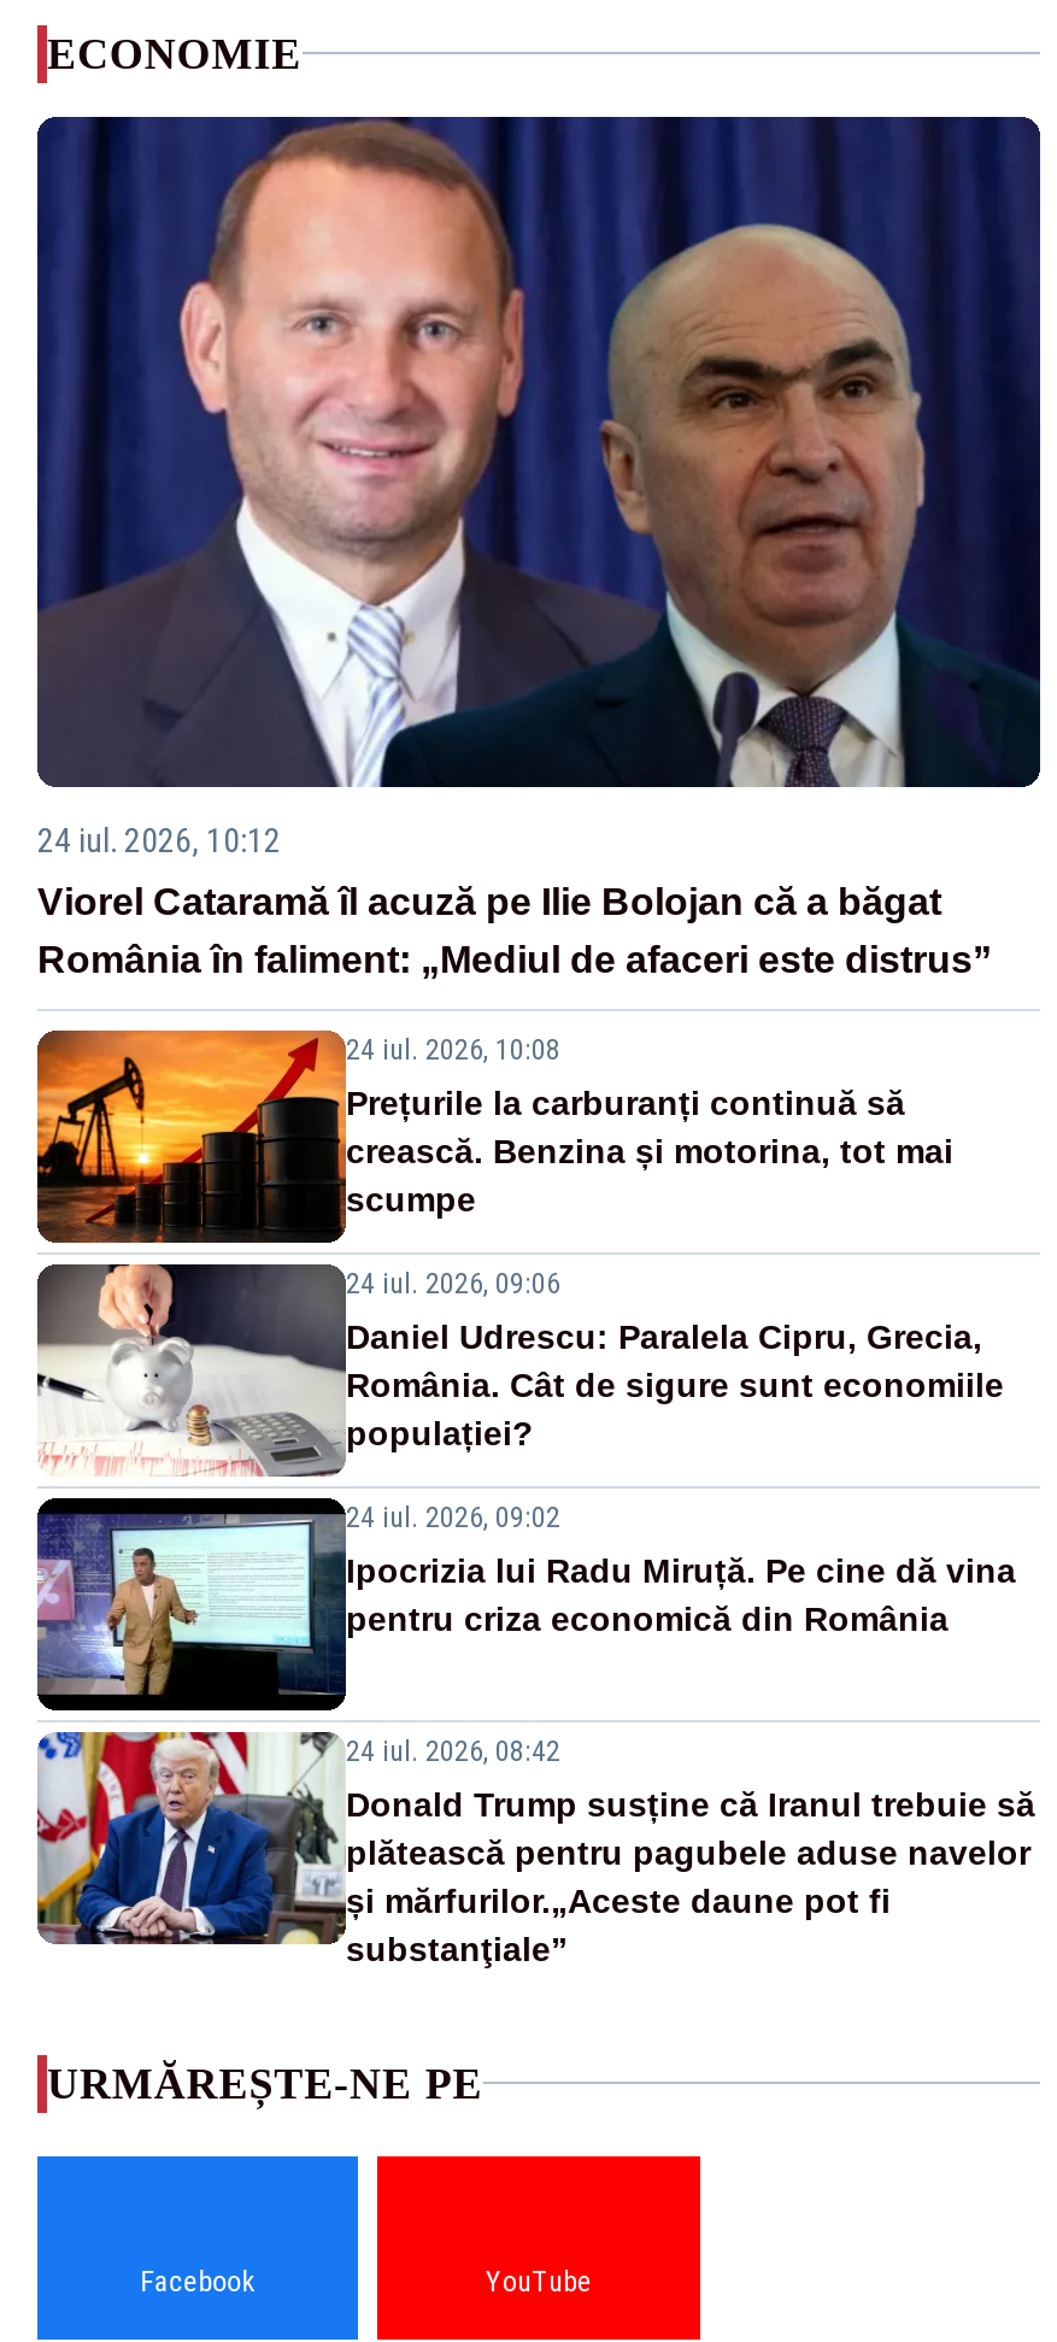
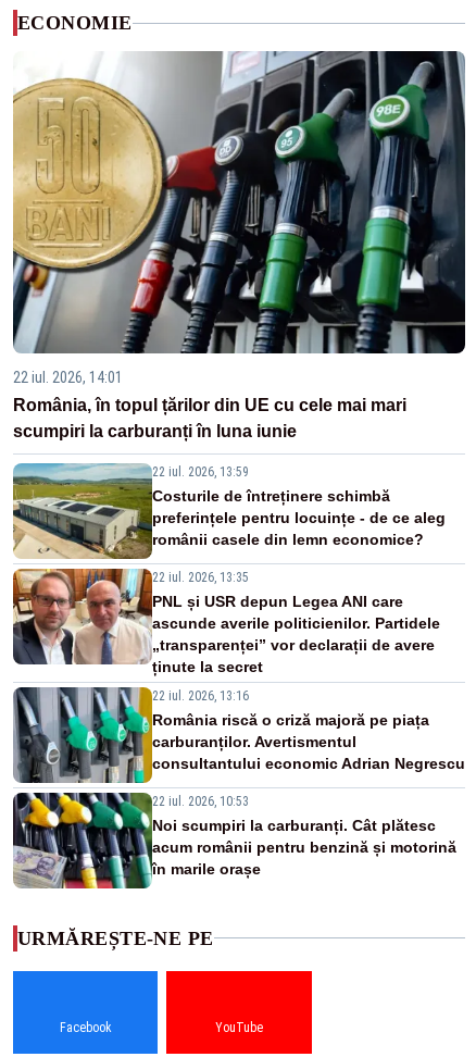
- [image]
- 24 iul. 2026, 10:12
+ [image]
+ 22 iul. 2026, 14:01

- Viorel Cataramă îl acuză pe Ilie Bolojan că a băgat
- România în faliment: „Mediul de afaceri este distrus”
+ România, în topul țărilor din UE cu cele mai mari
+ scumpiri la carburanți în luna iunie

- [image]
- 24 iul. 2026, 10:08
- Prețurile la carburanți continuă să
- crească. Benzina și motorina, tot mai
- scumpe
+ [image]
+ 22 iul. 2026, 13:59
+ Costurile de întreținere schimbă
+ preferințele pentru locuințe - de ce aleg
+ românii casele din lemn economice?

- [image]
- 24 iul. 2026, 09:06
- Daniel Udrescu: Paralela Cipru, Grecia,
- România. Cât de sigure sunt economiile
- populației?
+ [image]
+ 22 iul. 2026, 13:35
+ PNL și USR depun Legea ANI care
+ ascunde averile politicienilor. Partidele
+ „transparenței” vor declarații de avere
+ ținute la secret

- [image]
- 24 iul. 2026, 09:02
- Ipocrizia lui Radu Miruță. Pe cine dă vina
- pentru criza economică din România
+ [image]
+ 22 iul. 2026, 13:16
+ România riscă o criză majoră pe piața
+ carburanților. Avertismentul
+ consultantului economic Adrian Negrescu

- 24 iul. 2026, 08:42
- Donald Trump susține că Iranul trebuie să
- plătească pentru pagubele aduse navelor
- și mărfurilor.„Aceste daune pot fi
- substanţiale”
+ 22 iul. 2026, 10:53
+ Noi scumpiri la carburanți. Cât plătesc
+ acum românii pentru benzină și motorină
+ în marile orașe
